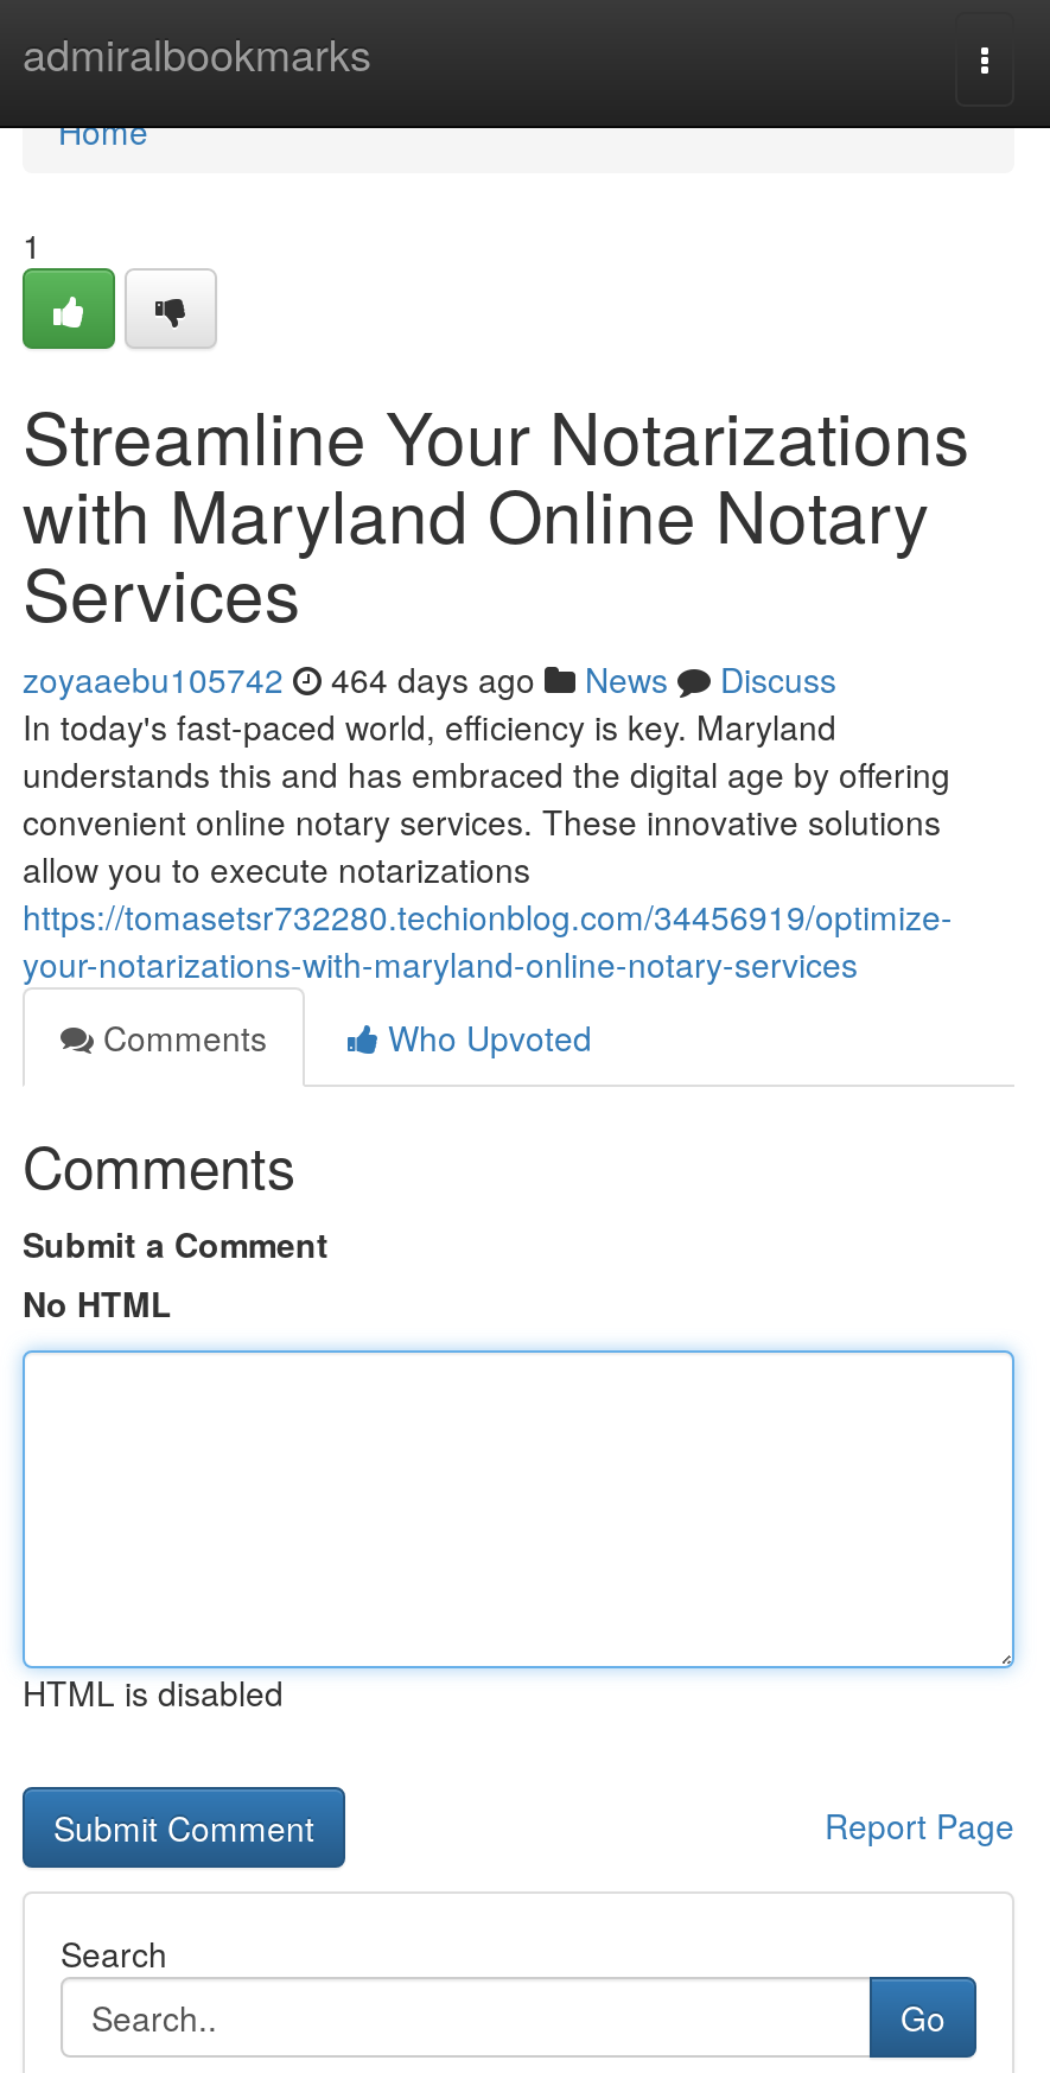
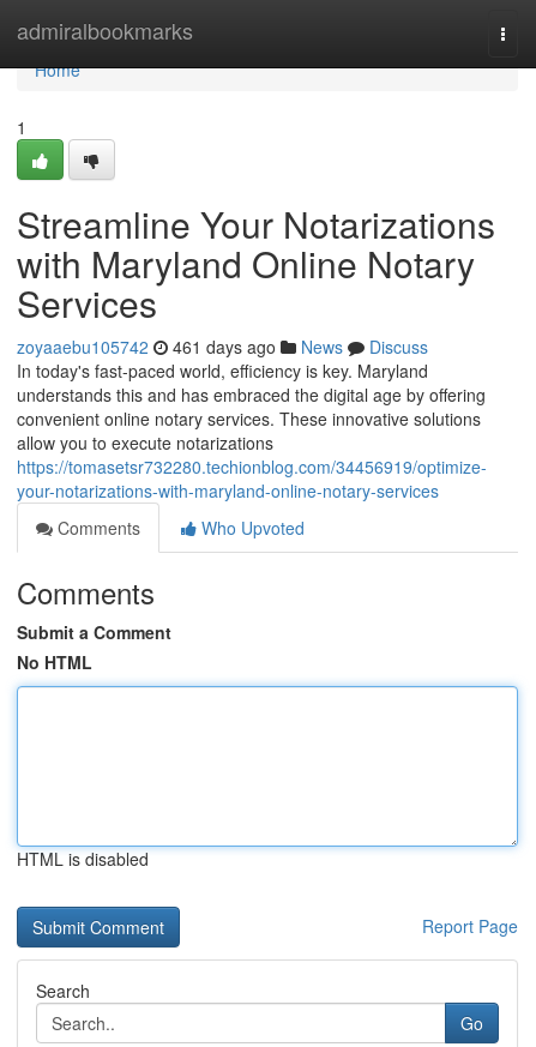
- zoyaaebu105742 464 days ago News Discuss
+ zoyaaebu105742 461 days ago News Discuss
